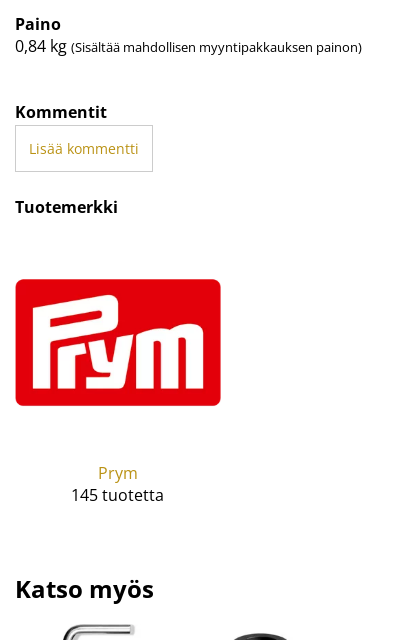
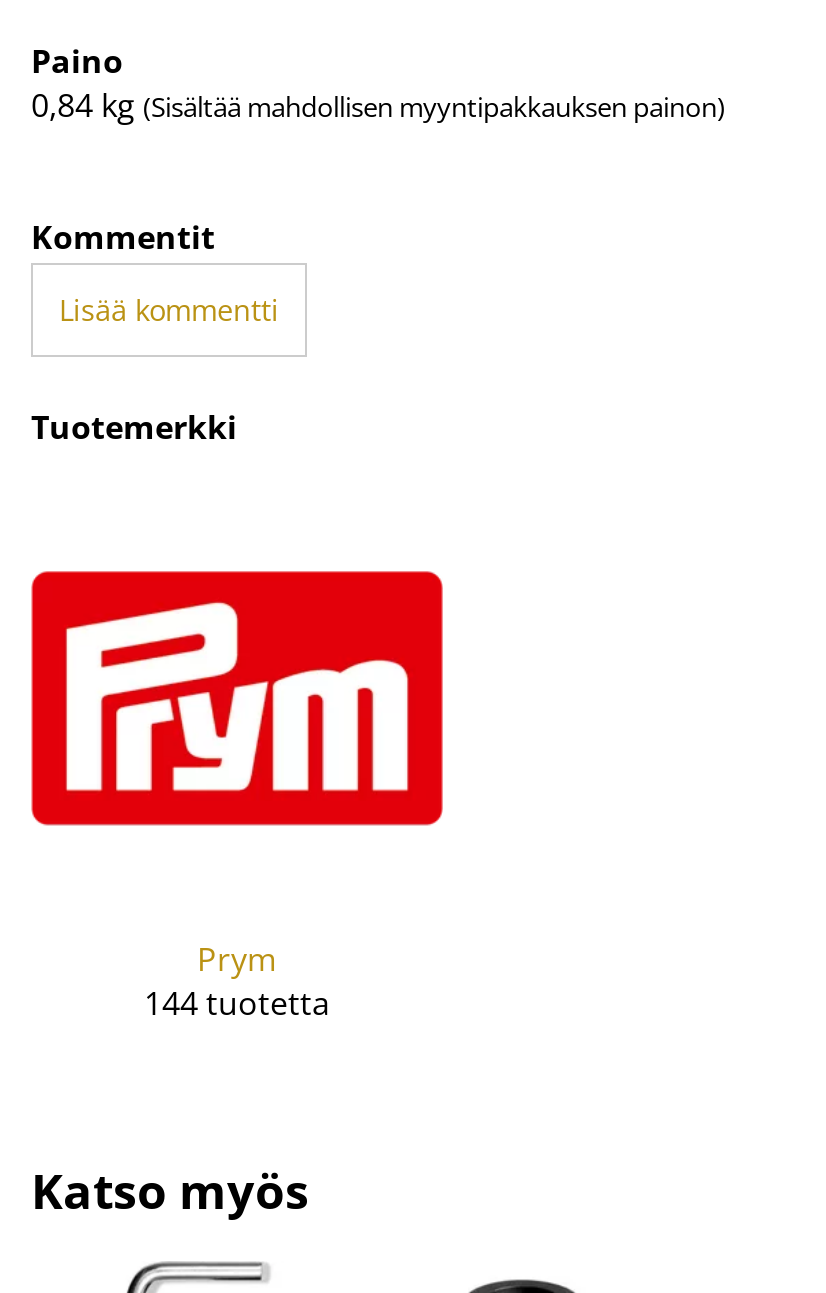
- 145 tuotetta
+ 144 tuotetta
